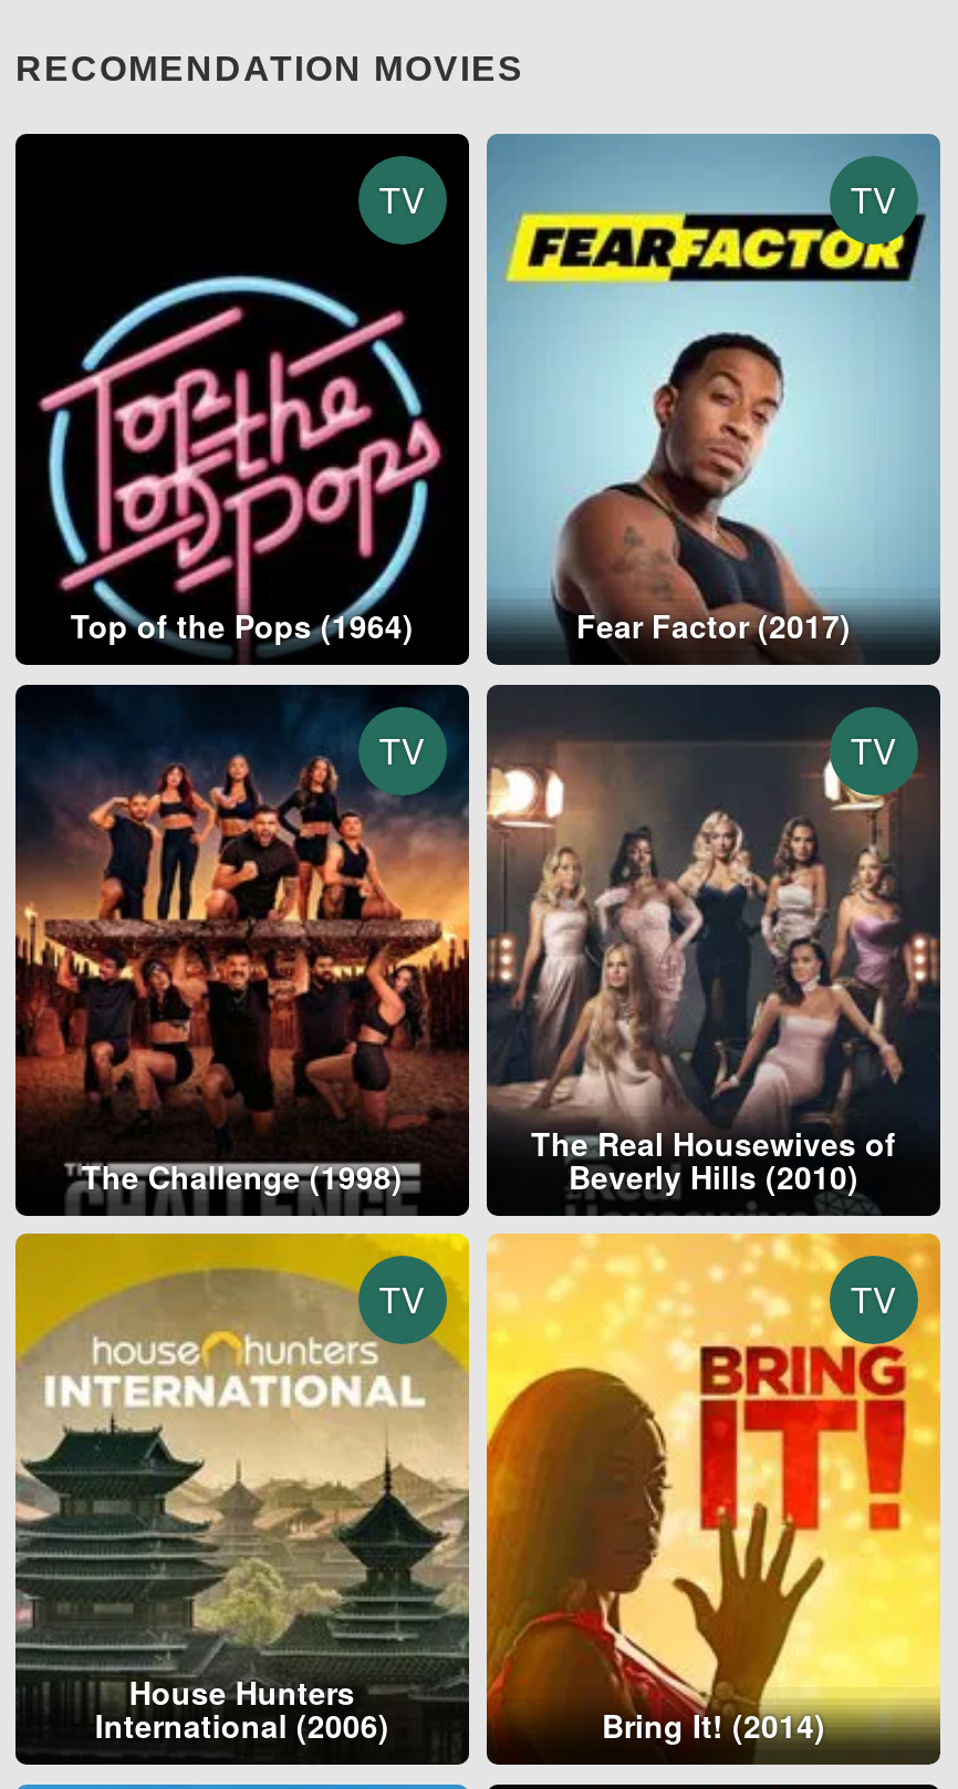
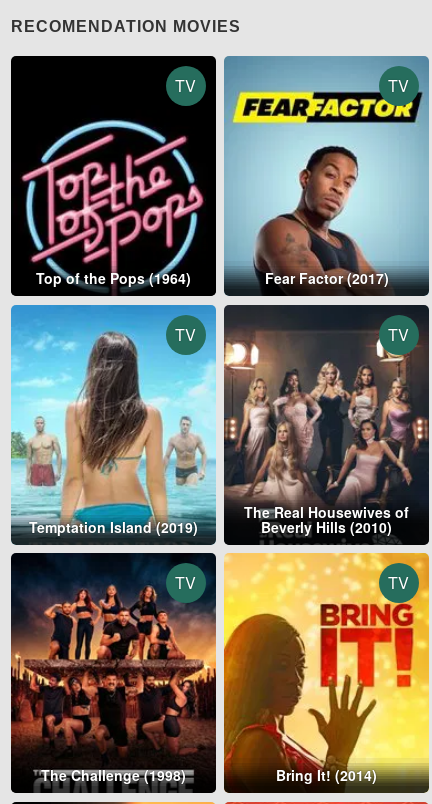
- [image]
+ [image]

moved down: The Challenge (1998)

+ Temptation Island (2019)

- [image]
+ [image]

- House Hunters
- International (2006)
